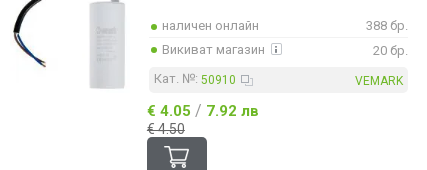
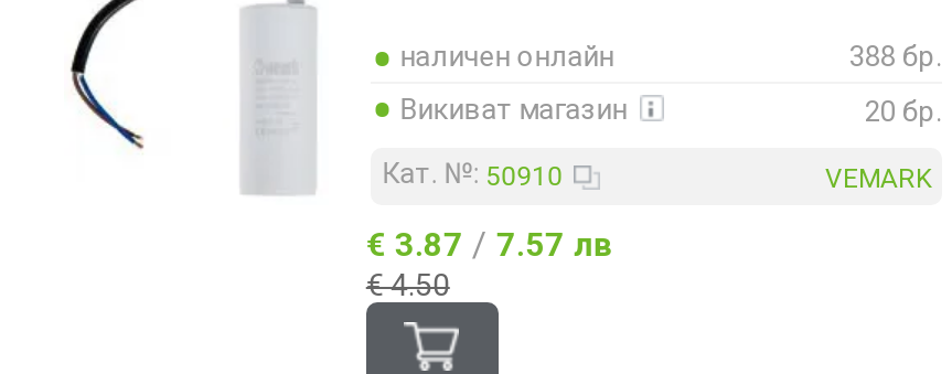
- € 4.05 / 7.92 лв
+ € 3.87 / 7.57 лв
